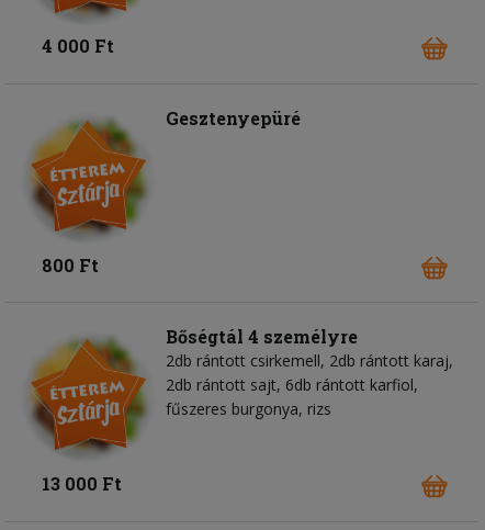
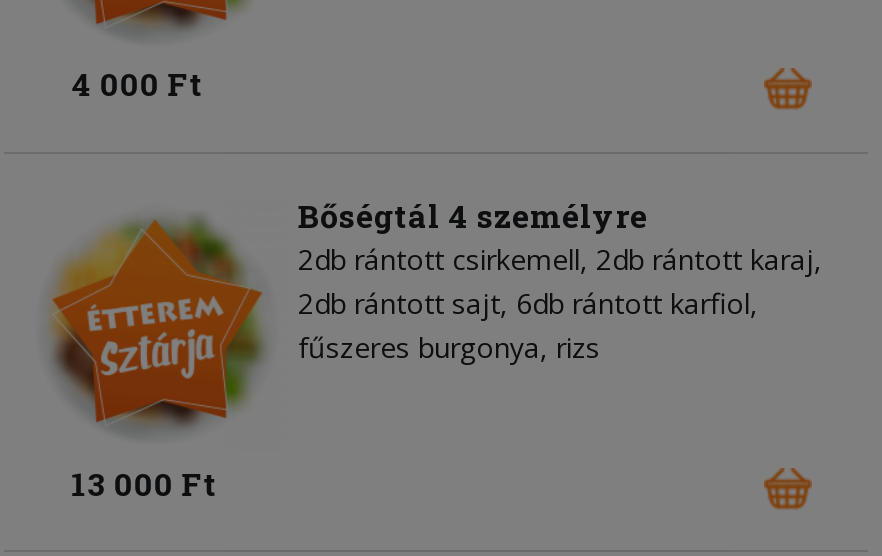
- Gesztenyepüré

- 800 Ft
